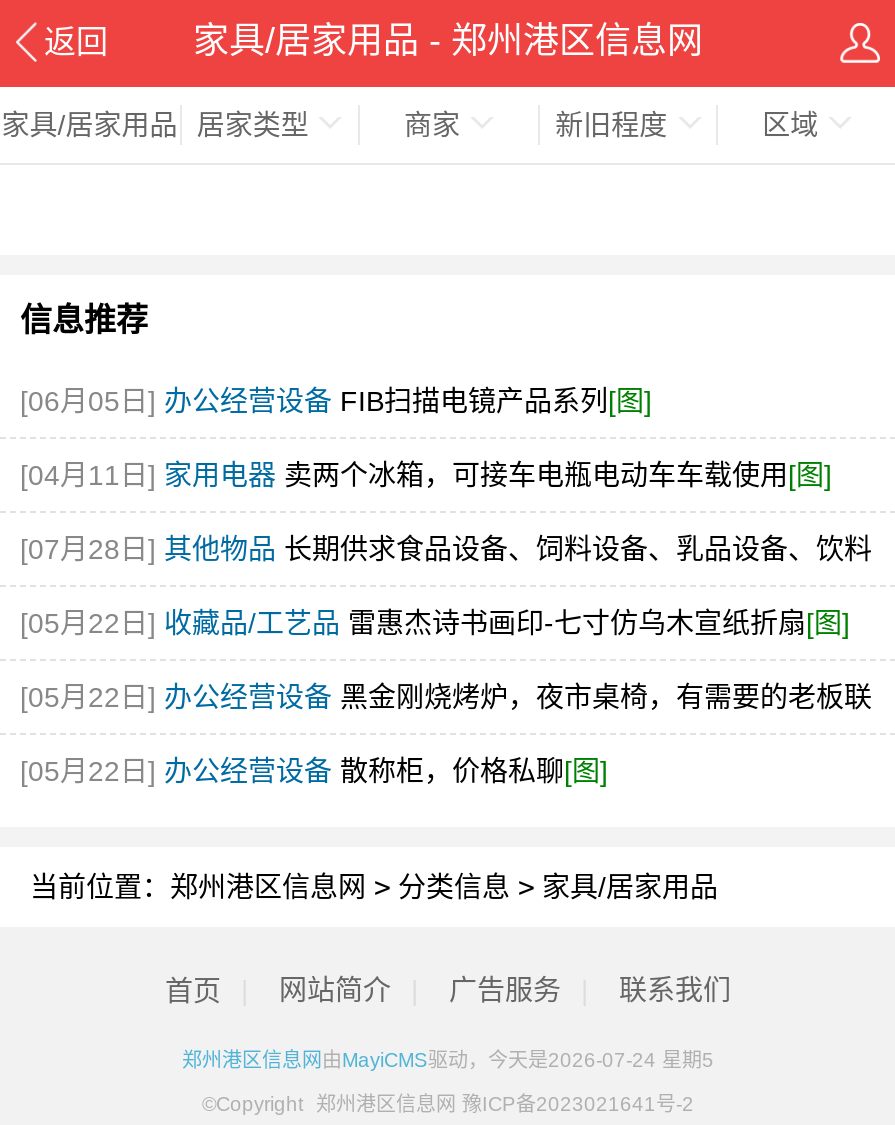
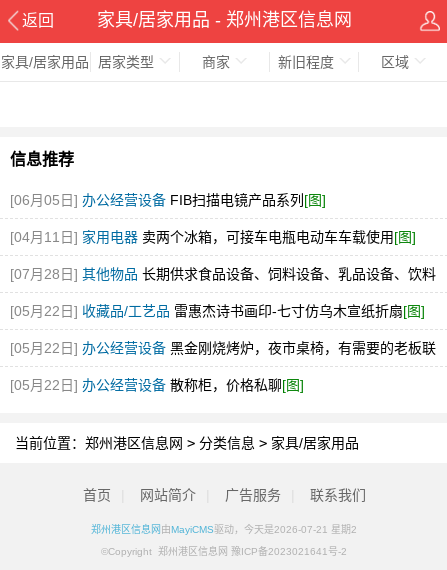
- 郑州港区信息网由MayiCMS驱动，今天是2026-07-24 星期5
+ 郑州港区信息网由MayiCMS驱动，今天是2026-07-21 星期2
